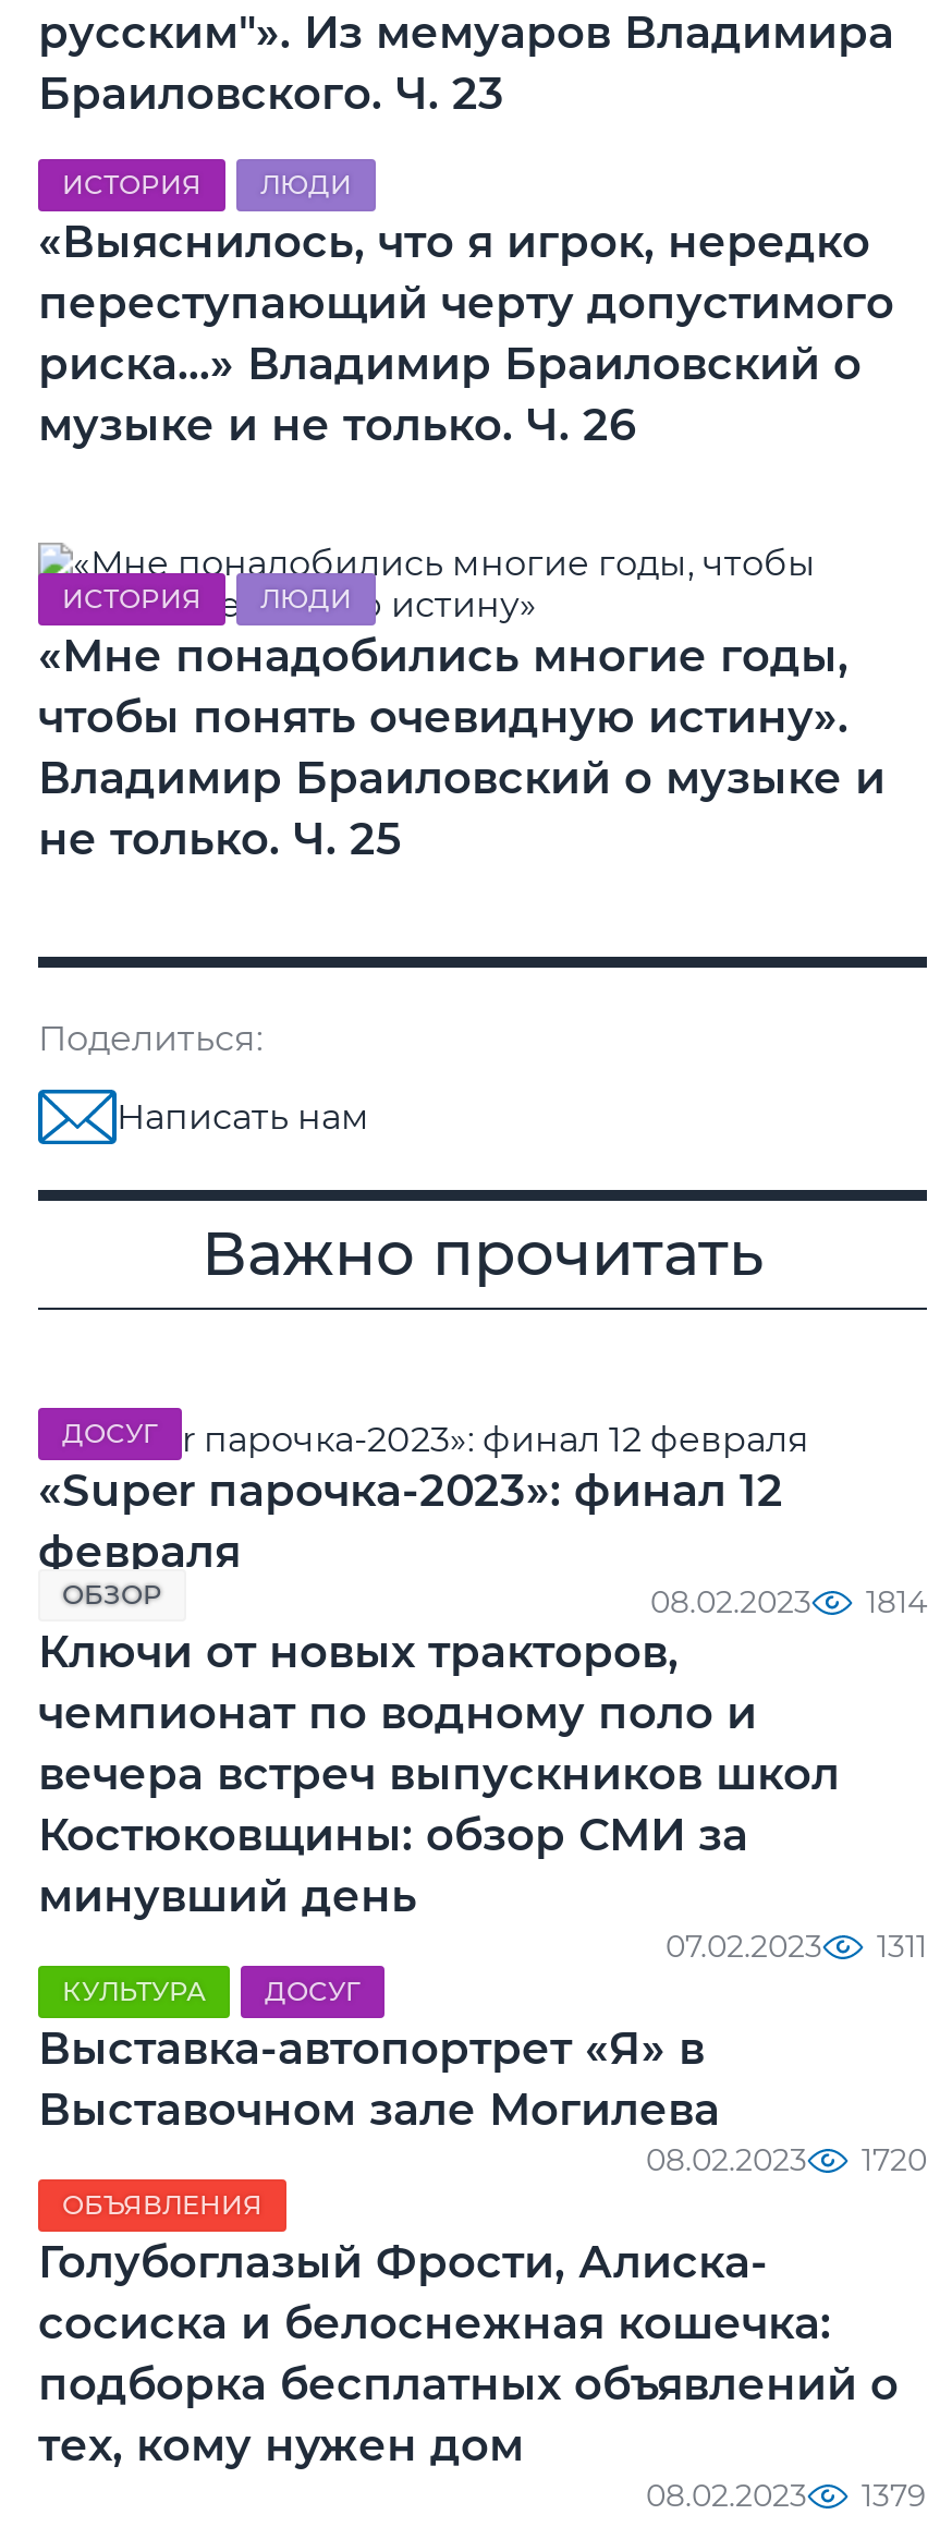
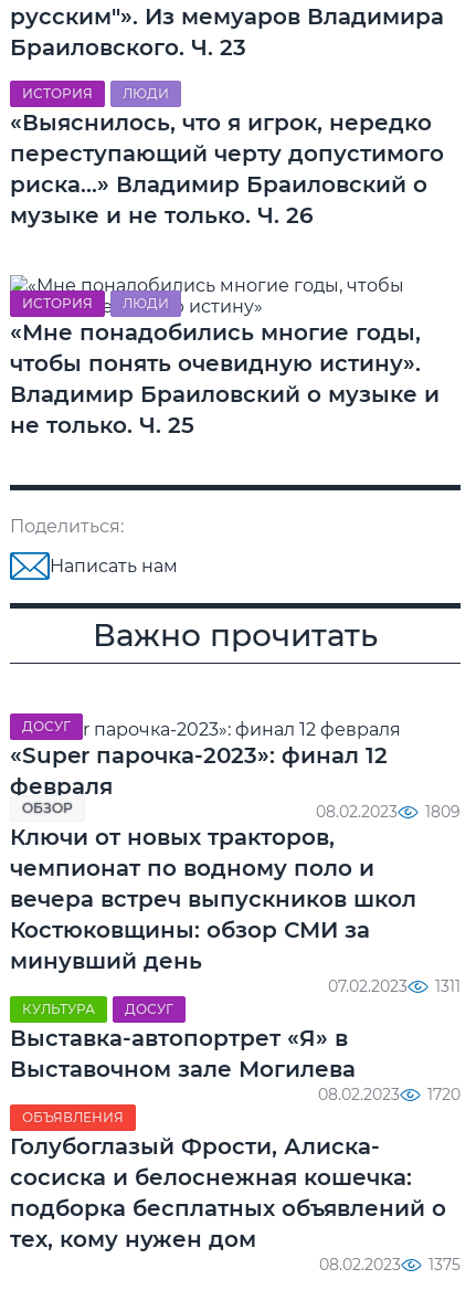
- 08.02.2023 1814
+ 08.02.2023 1809

- 08.02.2023 1379
+ 08.02.2023 1375
